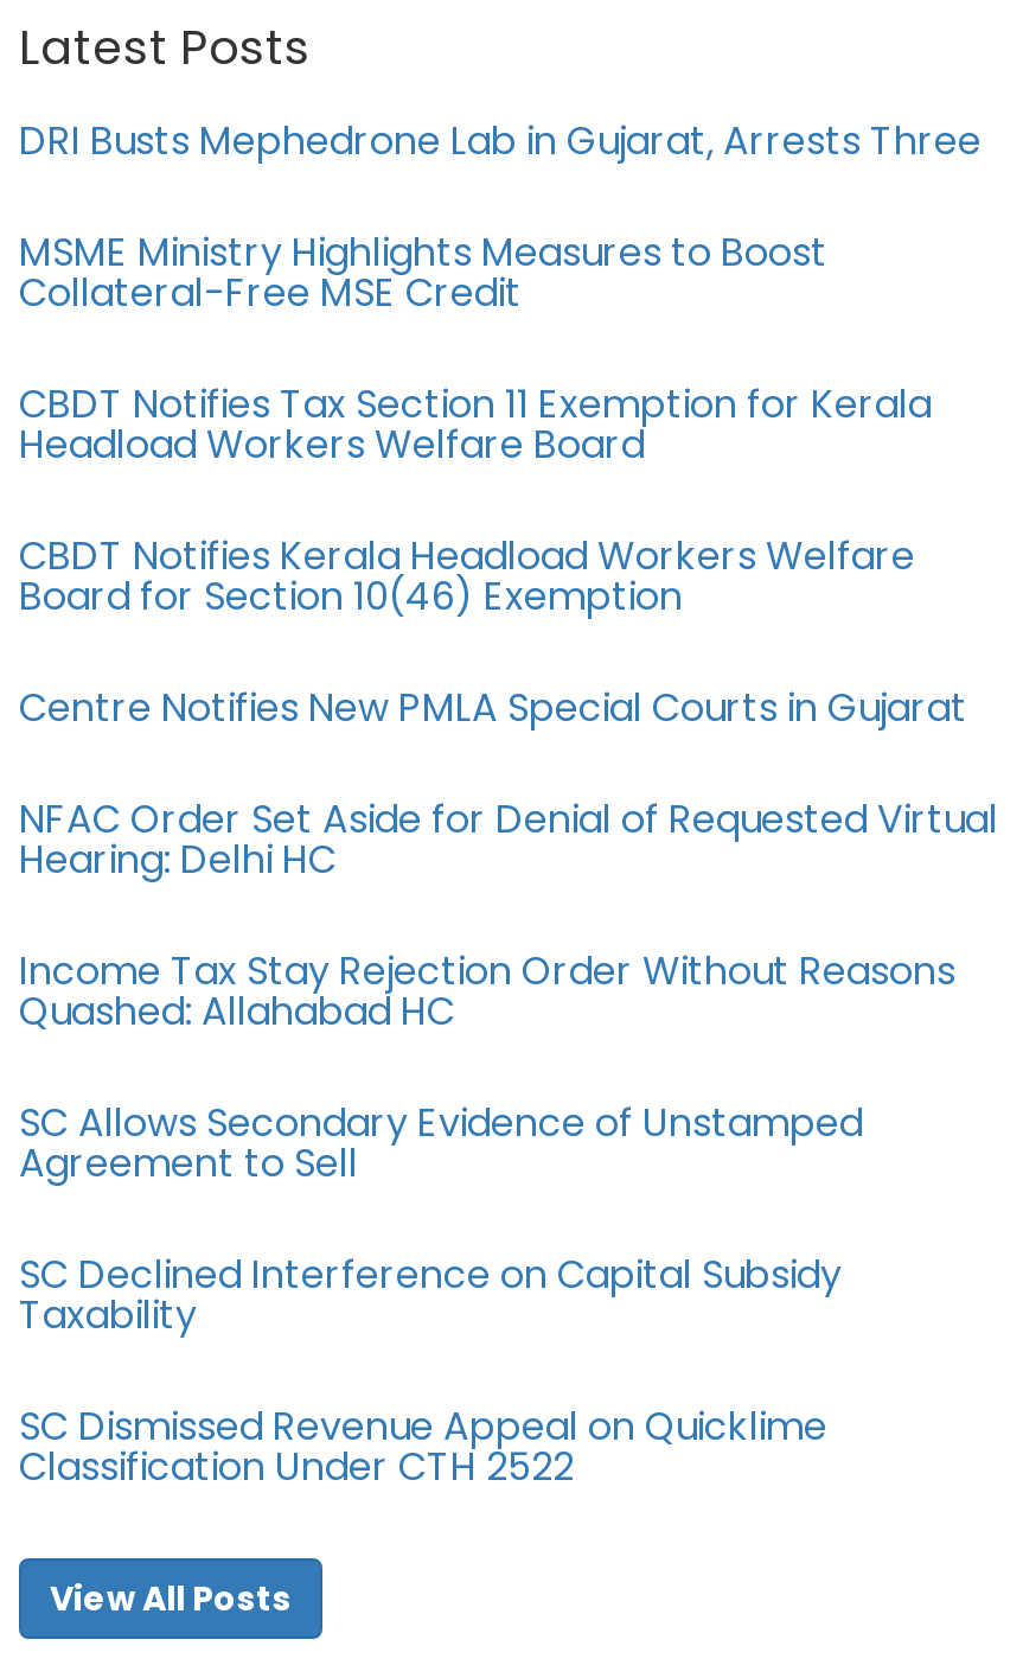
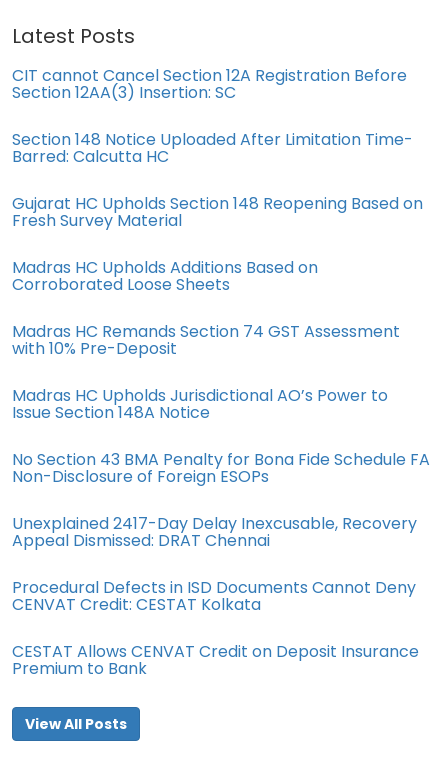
- DRI Busts Mephedrone Lab in Gujarat, Arrests Three
+ CIT cannot Cancel Section 12A Registration Before
+ Section 12AA(3) Insertion: SC

- MSME Ministry Highlights Measures to Boost
- Collateral-Free MSE Credit
+ Section 148 Notice Uploaded After Limitation Time-
+ Barred: Calcutta HC

- CBDT Notifies Tax Section 11 Exemption for Kerala
- Headload Workers Welfare Board
+ Gujarat HC Upholds Section 148 Reopening Based on
+ Fresh Survey Material

- CBDT Notifies Kerala Headload Workers Welfare
- Board for Section 10(46) Exemption
+ Madras HC Upholds Additions Based on
+ Corroborated Loose Sheets

- Centre Notifies New PMLA Special Courts in Gujarat
+ Madras HC Remands Section 74 GST Assessment
+ with 10% Pre-Deposit

- NFAC Order Set Aside for Denial of Requested Virtual
- Hearing: Delhi HC
+ Madras HC Upholds Jurisdictional AO’s Power to
+ Issue Section 148A Notice

- Income Tax Stay Rejection Order Without Reasons
- Quashed: Allahabad HC
+ No Section 43 BMA Penalty for Bona Fide Schedule FA
+ Non-Disclosure of Foreign ESOPs

- SC Allows Secondary Evidence of Unstamped
- Agreement to Sell
+ Unexplained 2417-Day Delay Inexcusable, Recovery
+ Appeal Dismissed: DRAT Chennai

- SC Declined Interference on Capital Subsidy
- Taxability
+ Procedural Defects in ISD Documents Cannot Deny
+ CENVAT Credit: CESTAT Kolkata

- SC Dismissed Revenue Appeal on Quicklime
- Classification Under CTH 2522
+ CESTAT Allows CENVAT Credit on Deposit Insurance
+ Premium to Bank
